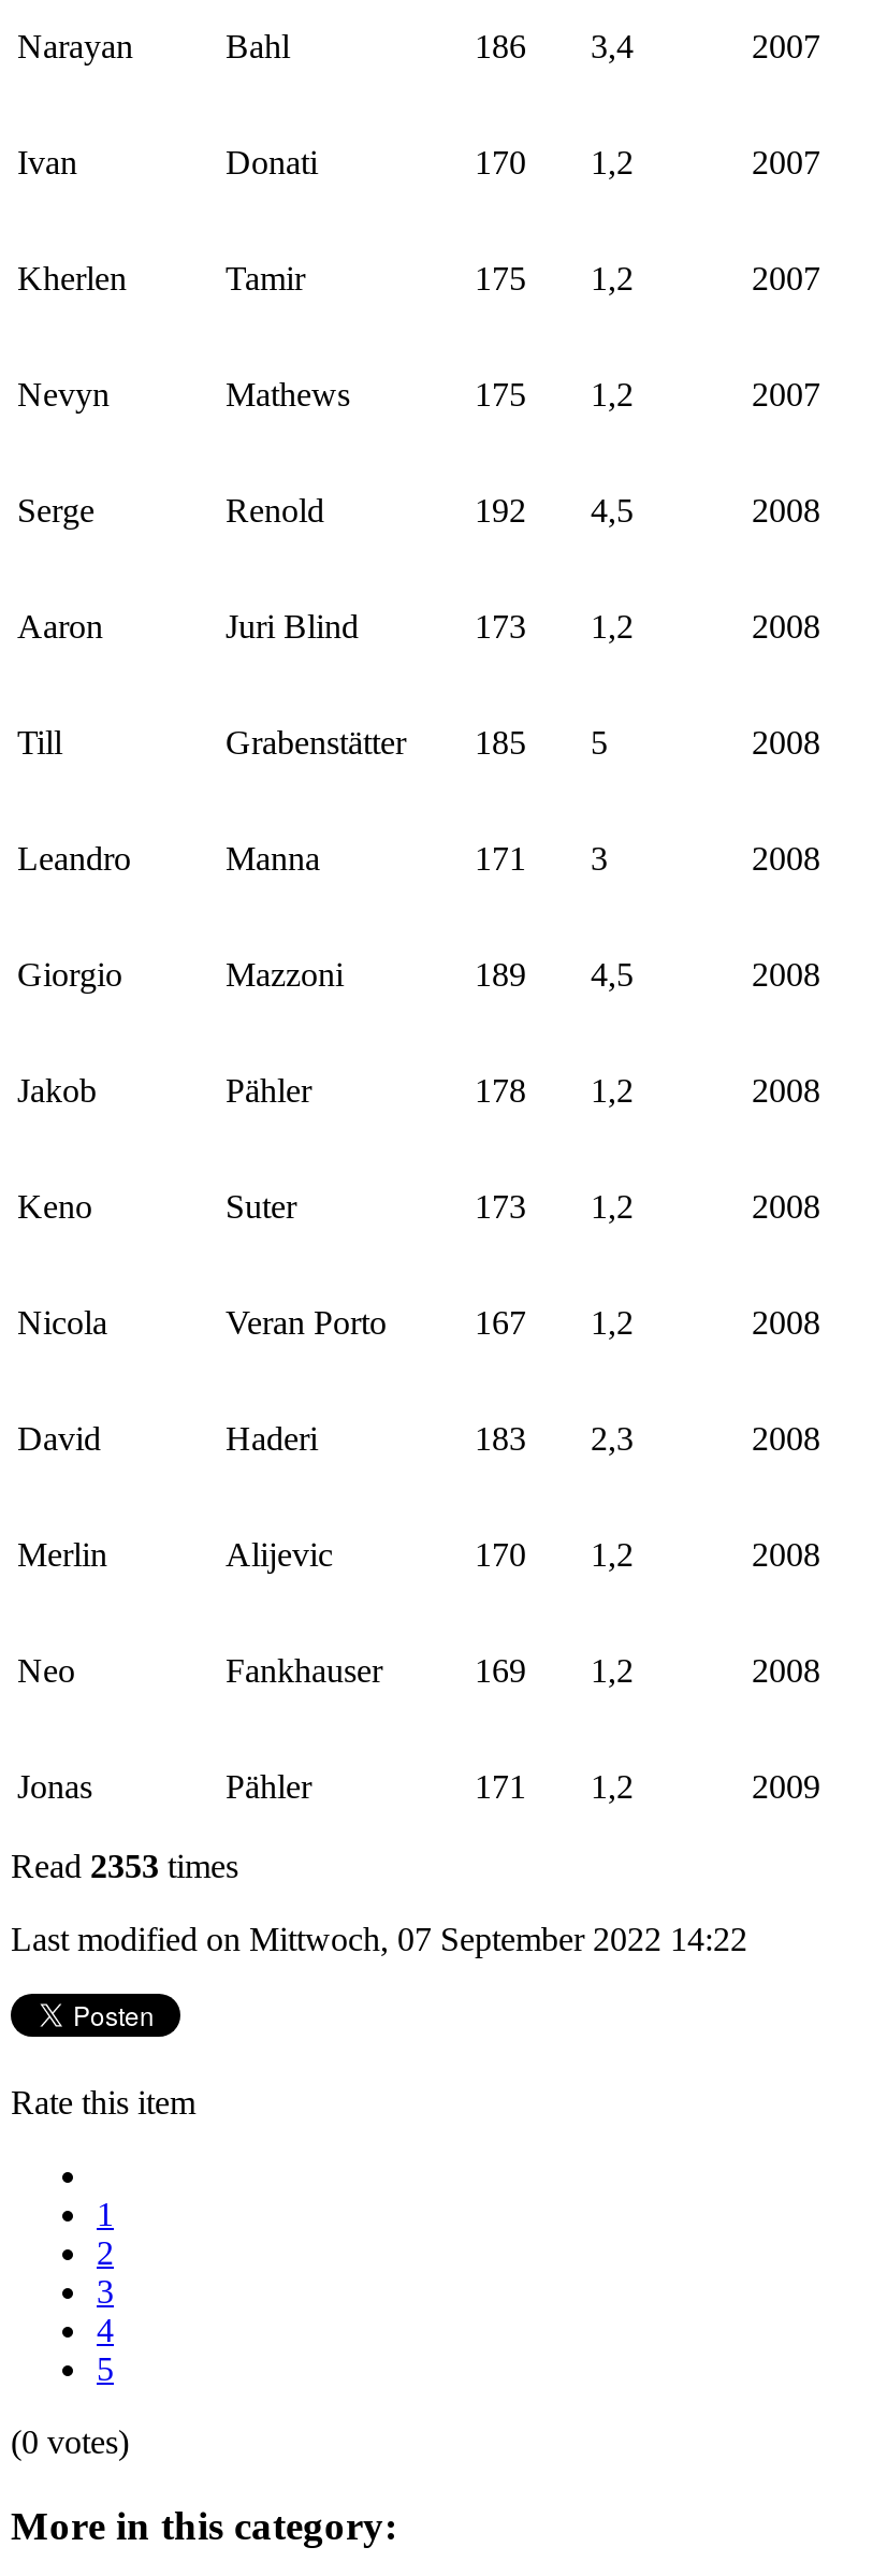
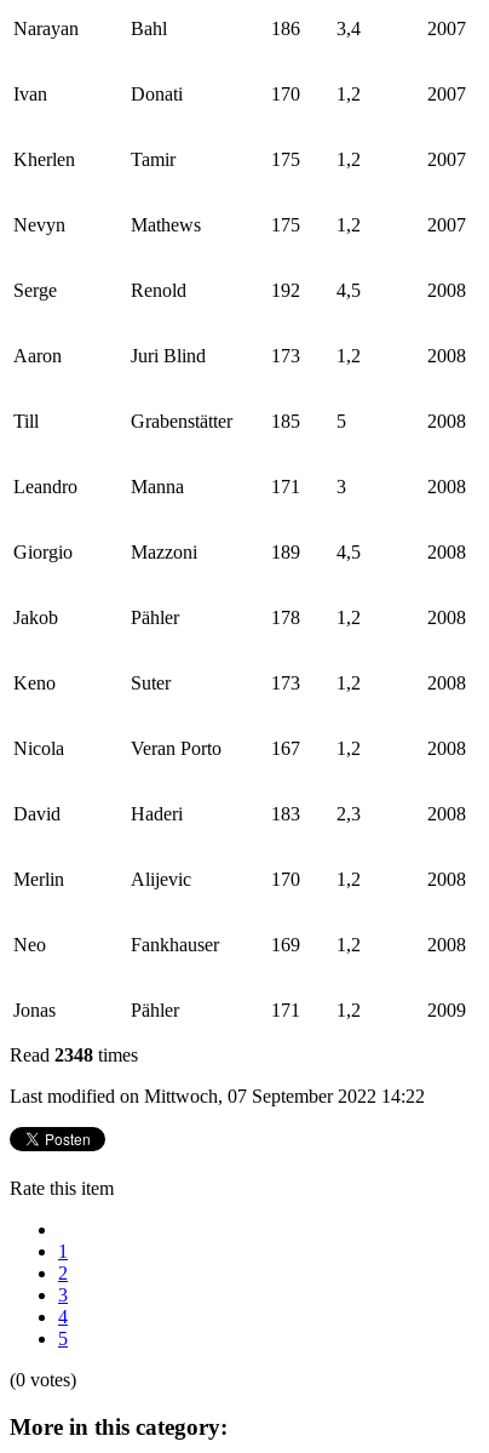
- Read 2353 times
+ Read 2348 times
